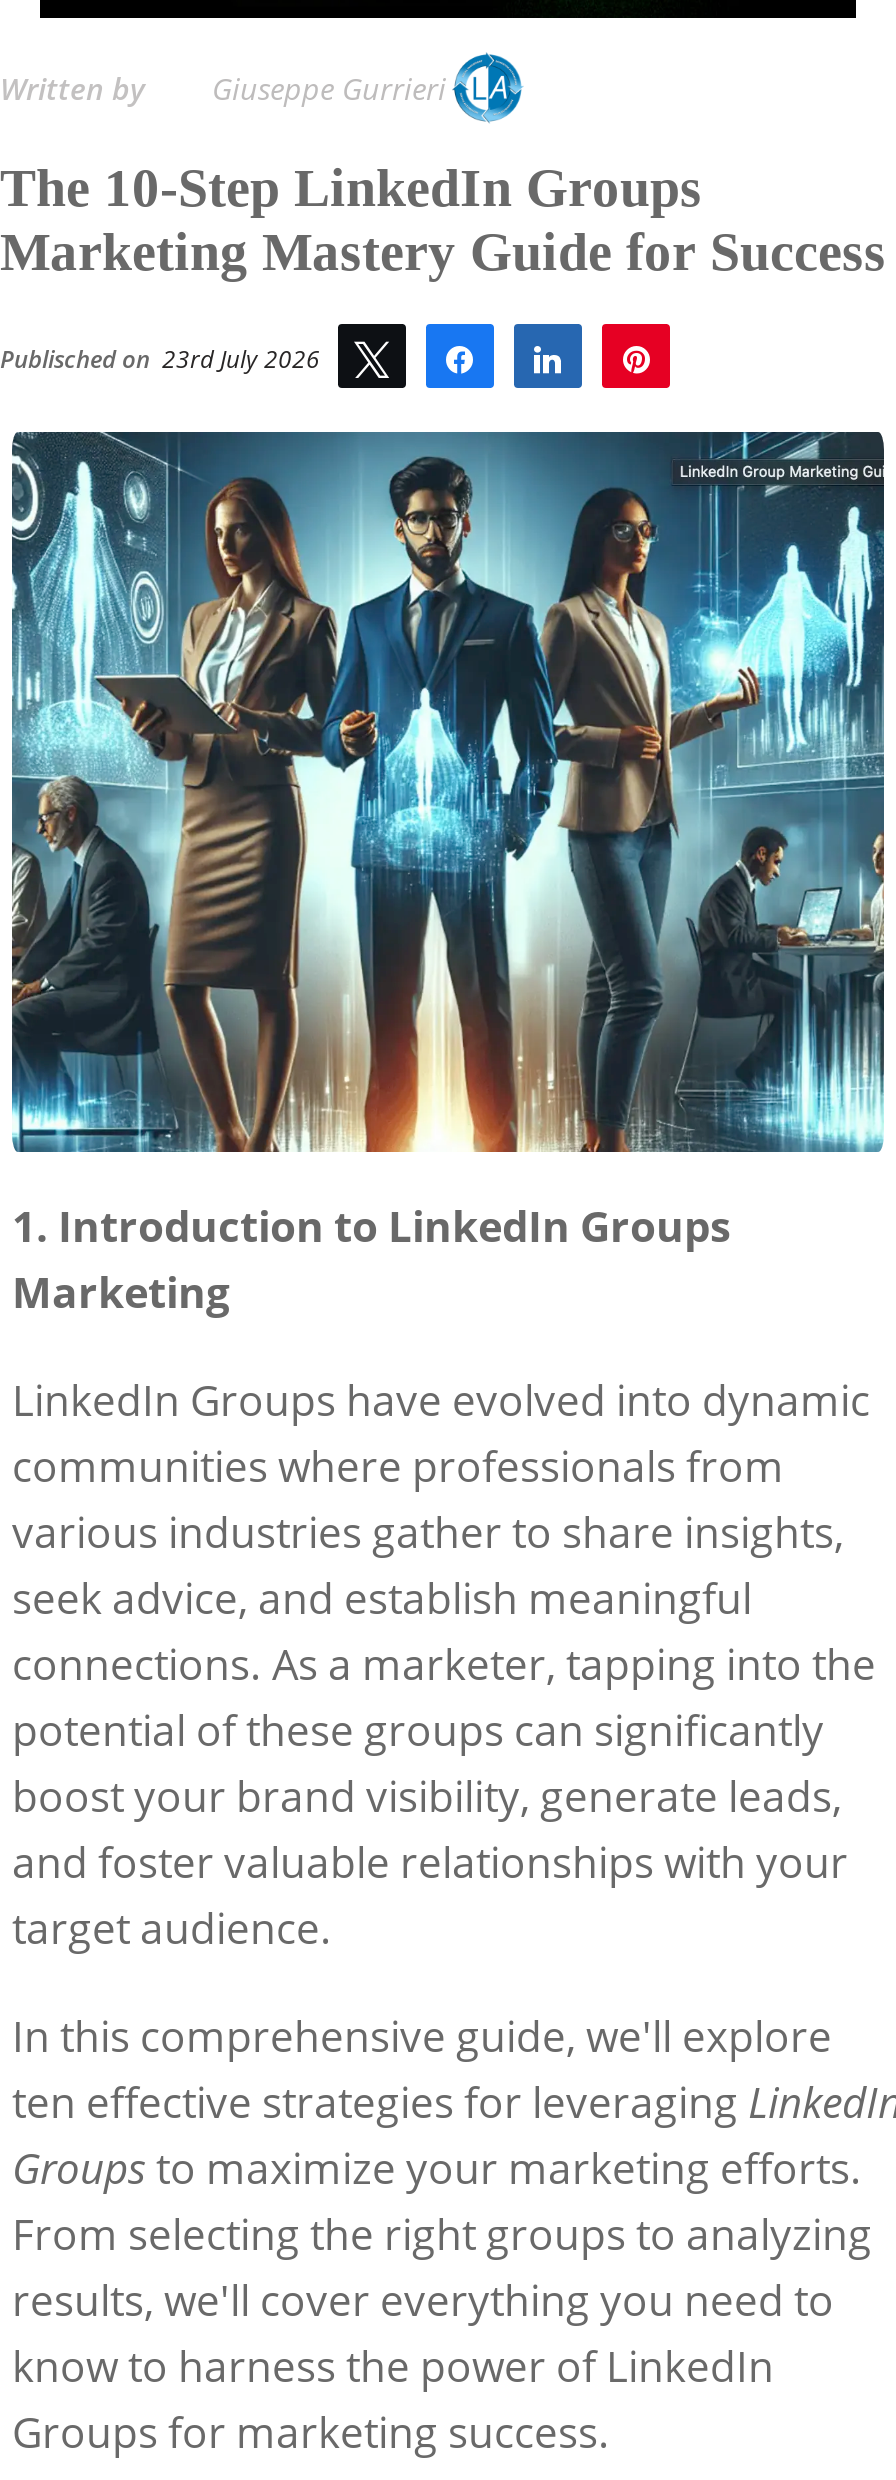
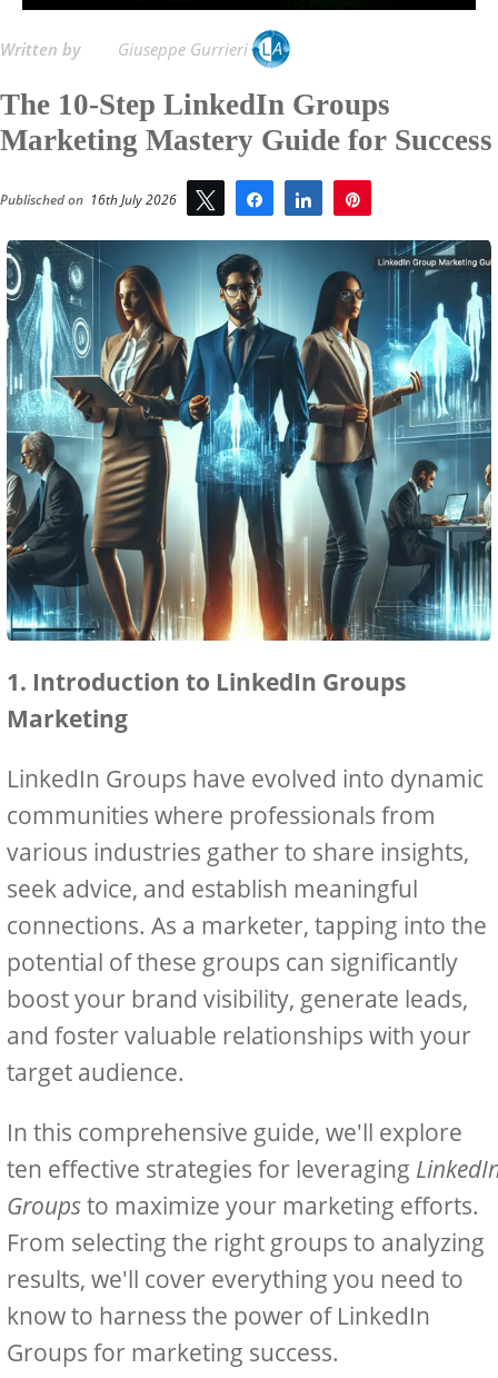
- Publisched on 23rd July 2026
+ Publisched on 16th July 2026
